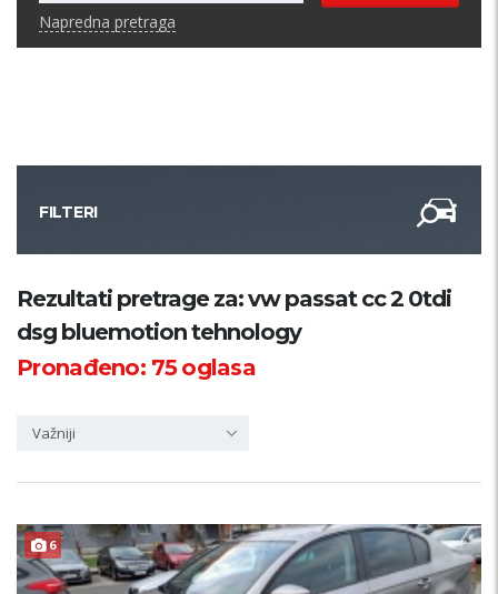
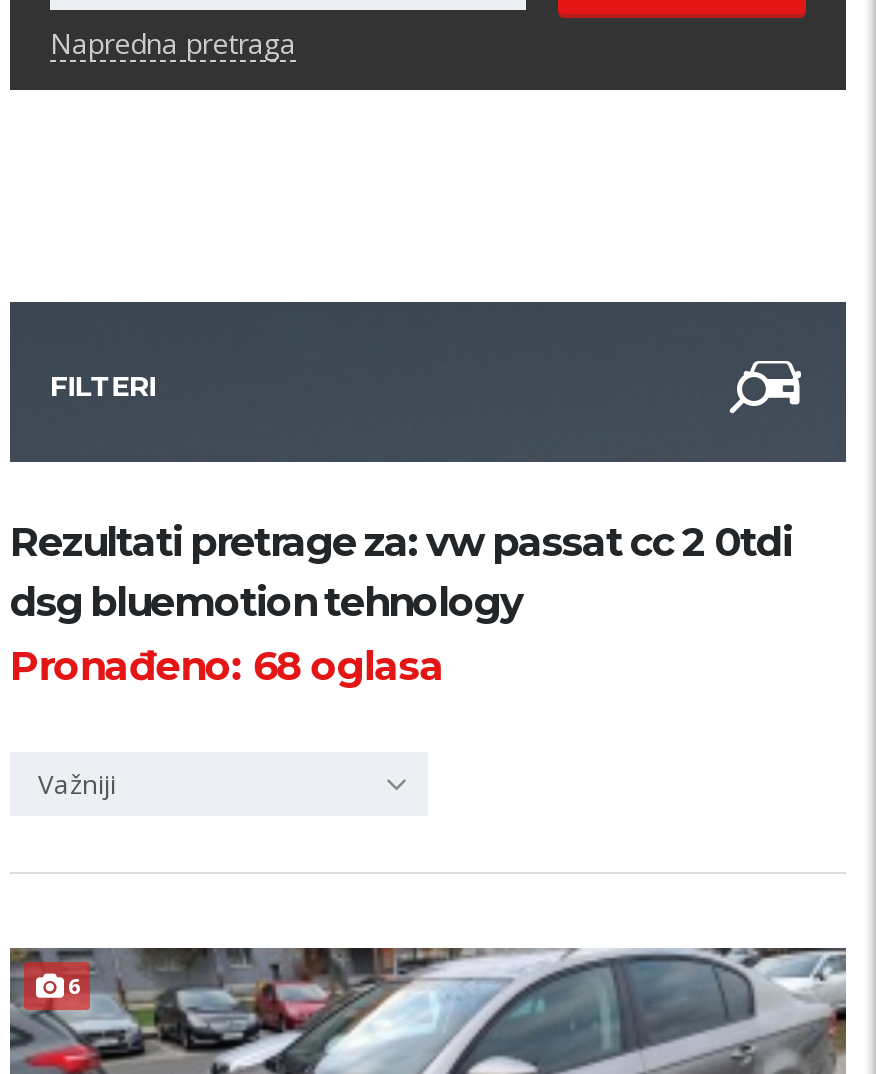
- Pronađeno: 75 oglasa
+ Pronađeno: 68 oglasa
